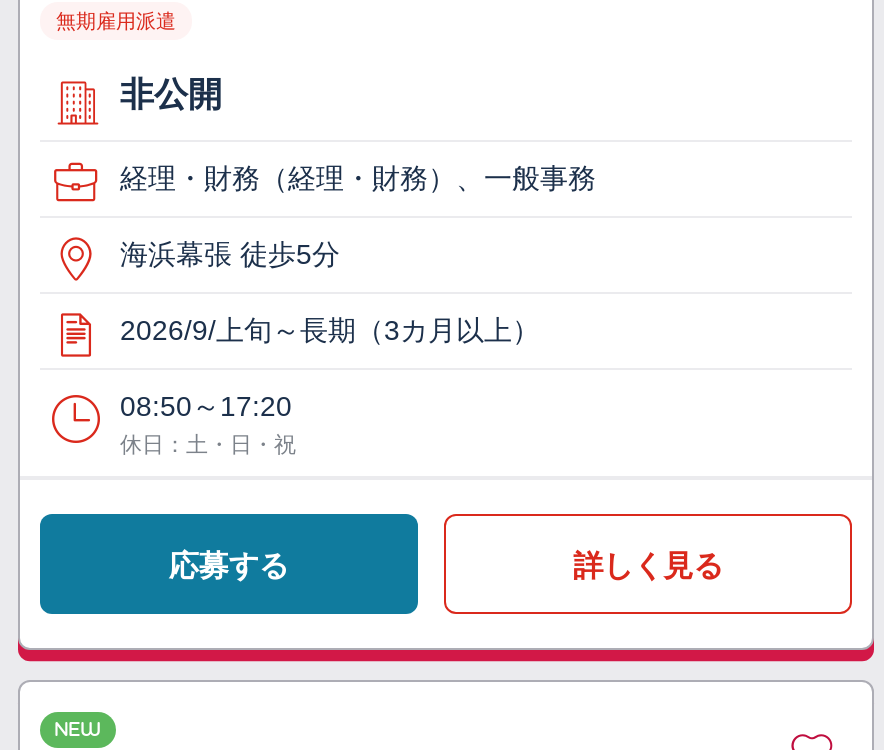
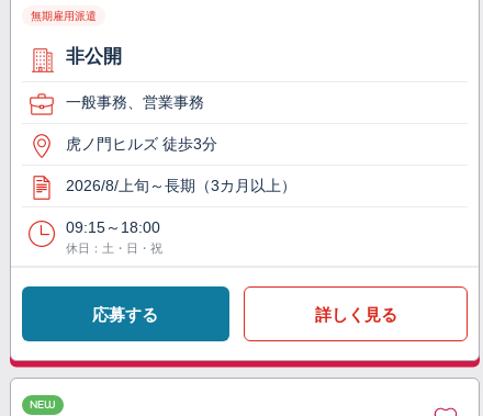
- 経理・財務（経理・財務）、一般事務
+ 一般事務、営業事務

- 海浜幕張 徒歩5分
+ 虎ノ門ヒルズ 徒歩3分

- 2026/9/上旬～長期（3カ月以上）
+ 2026/8/上旬～長期（3カ月以上）

- 08:50～17:20
+ 09:15～18:00
